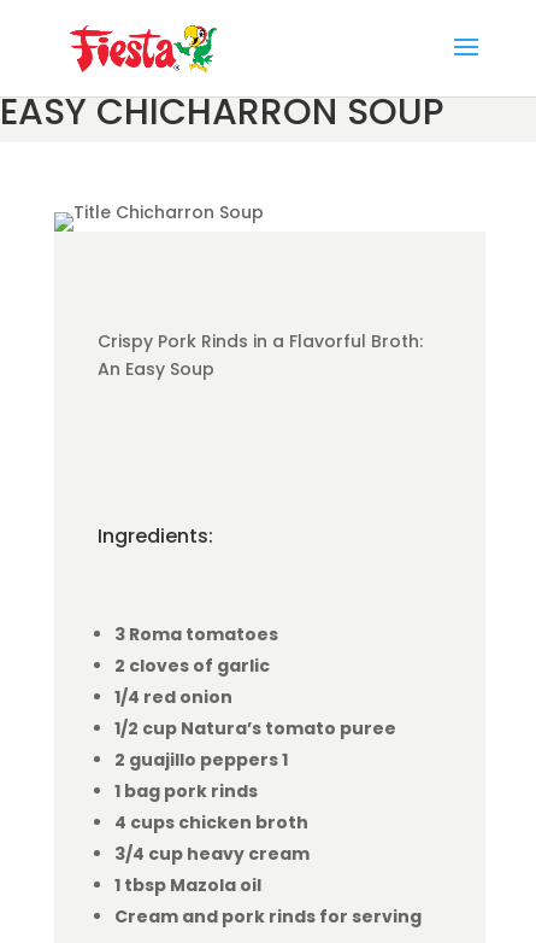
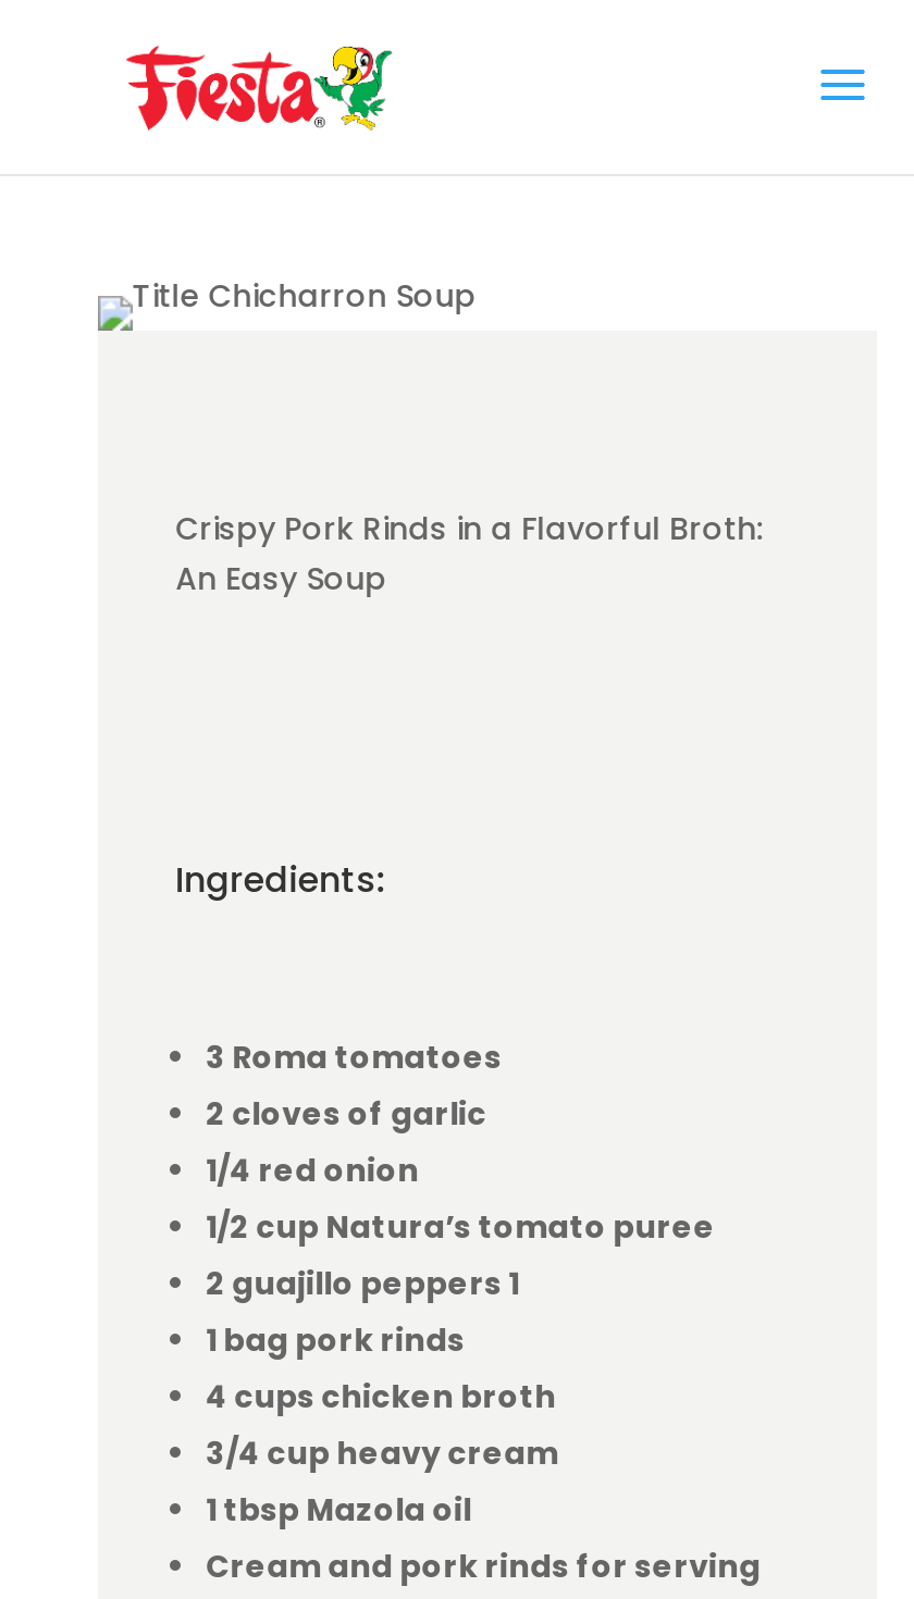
- EASY CHICHARRON SOUP
